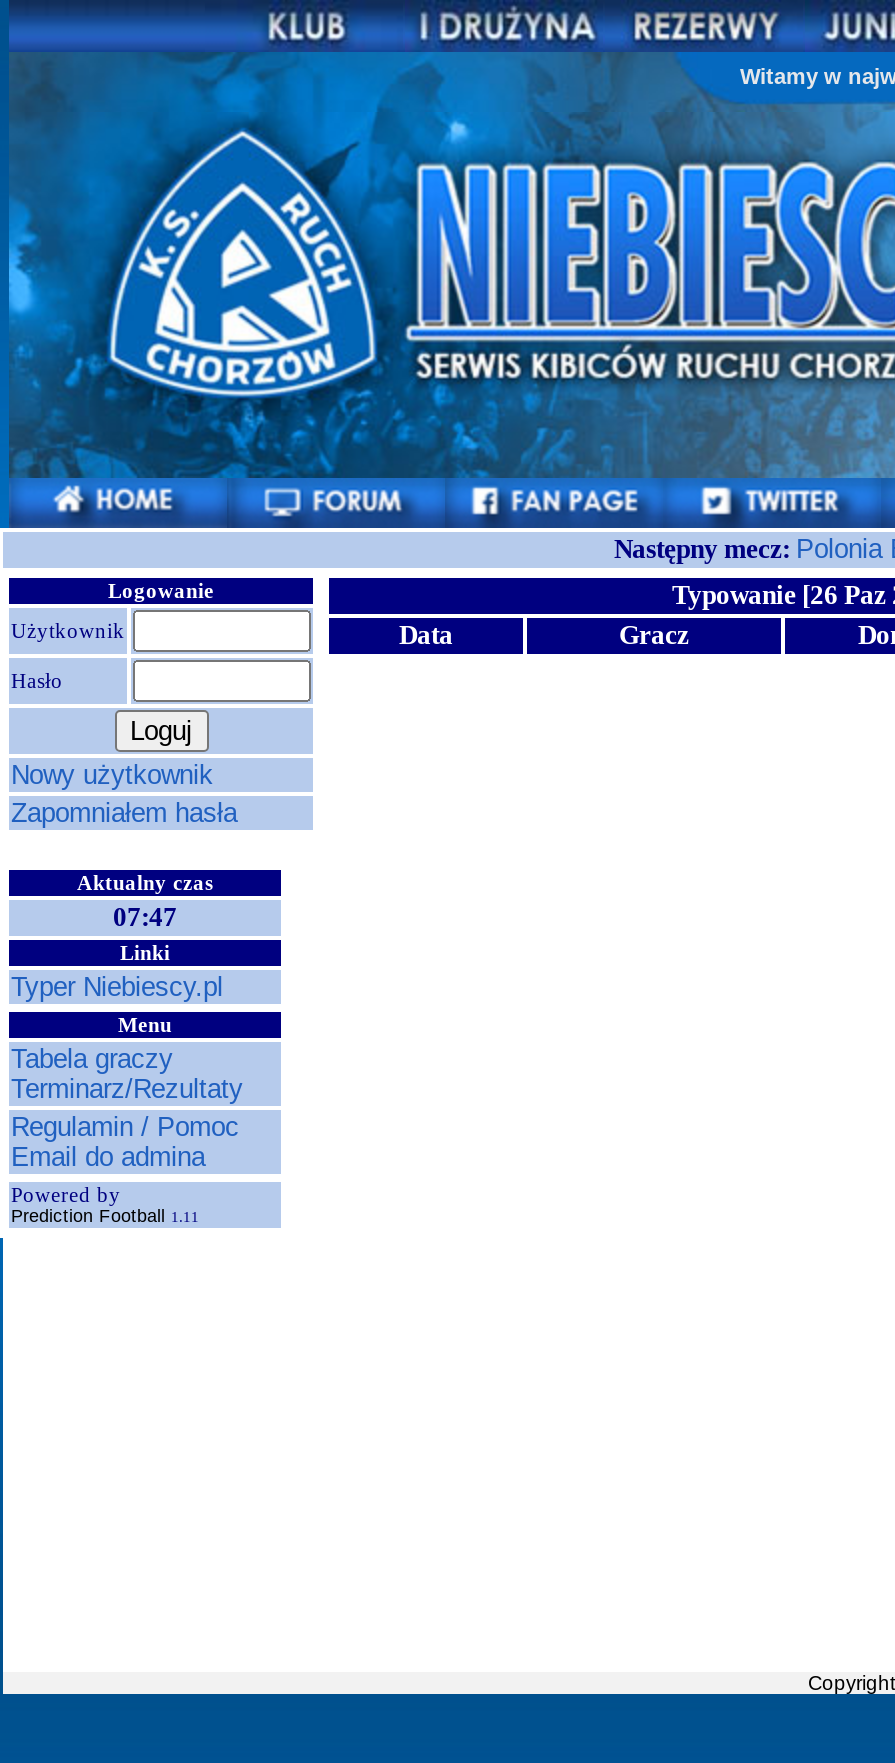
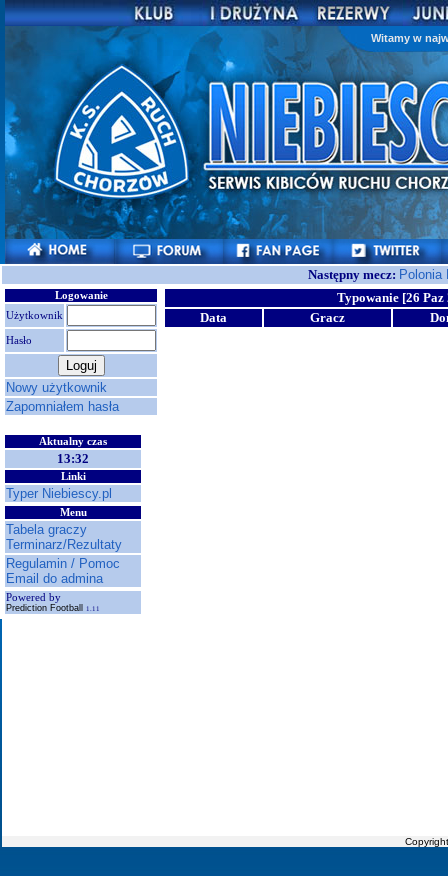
- 07:47
+ 13:32
